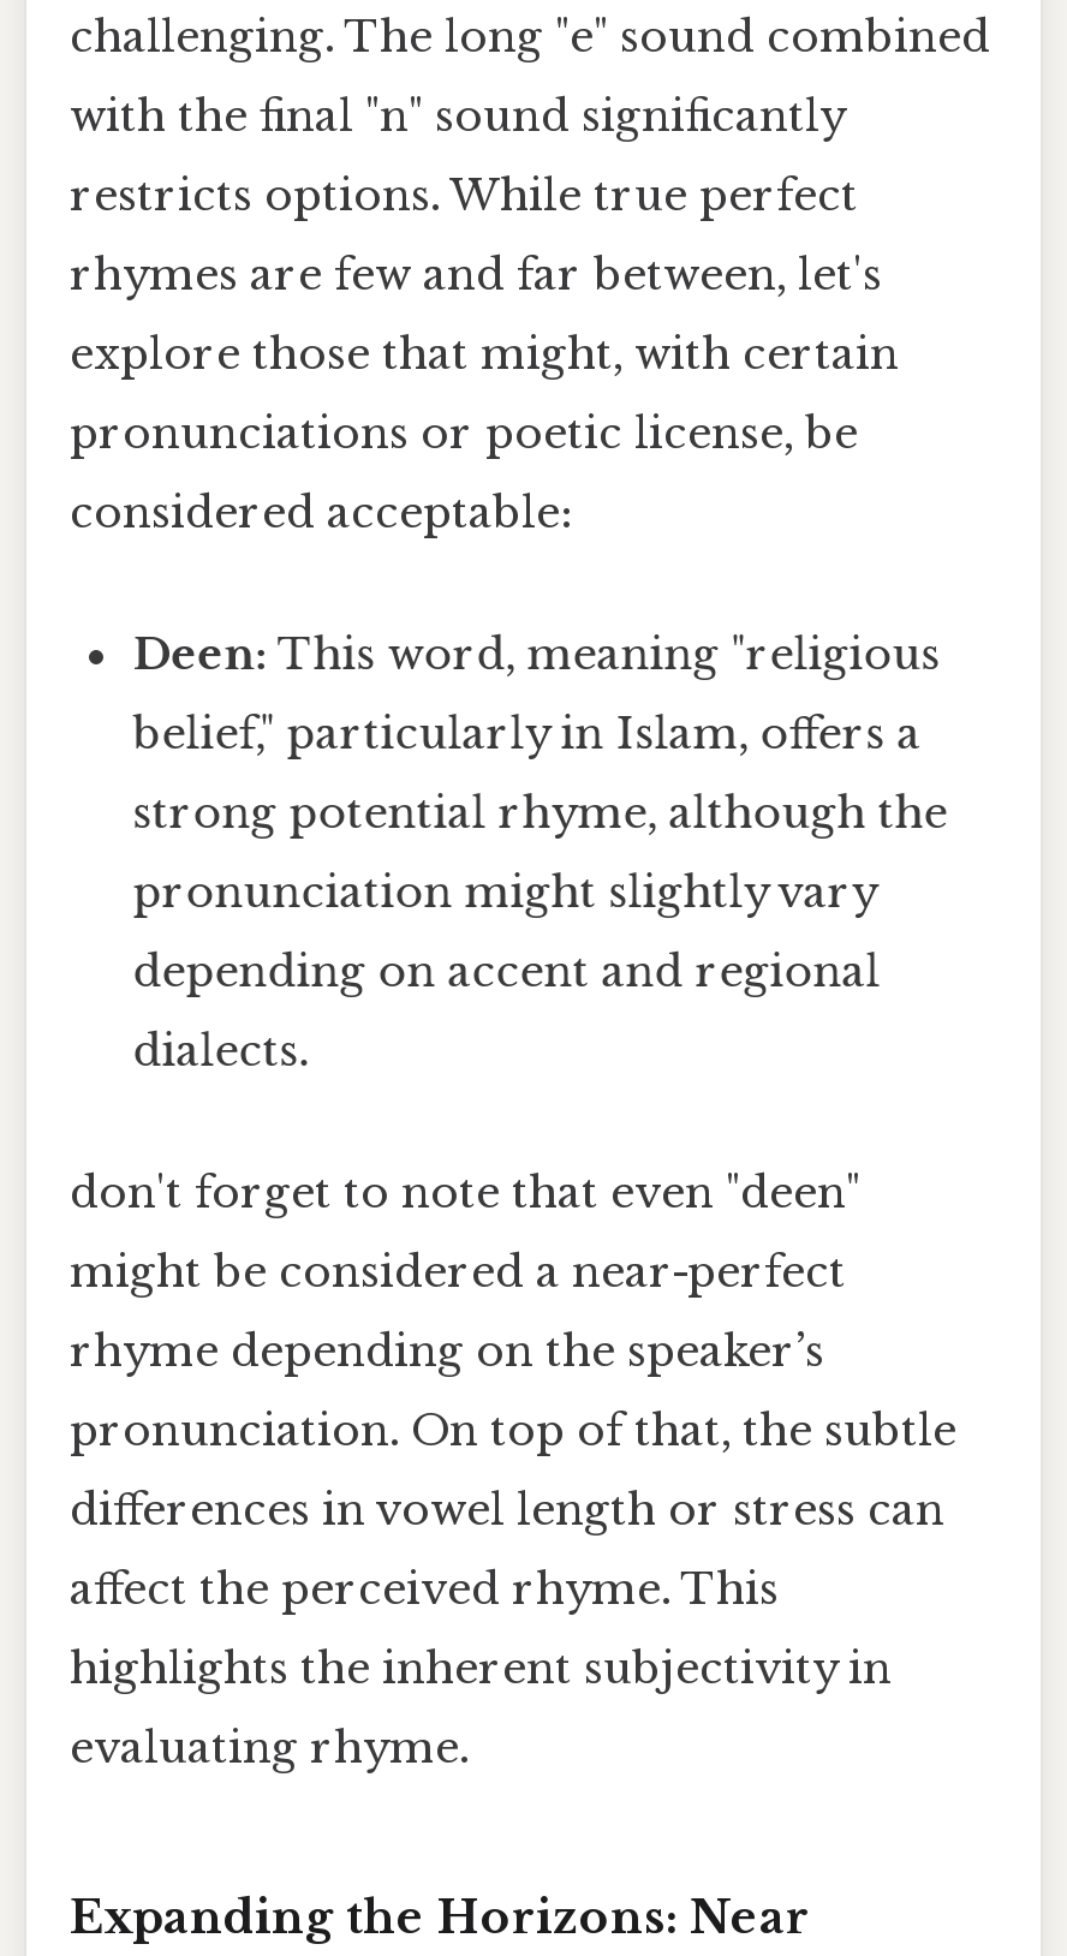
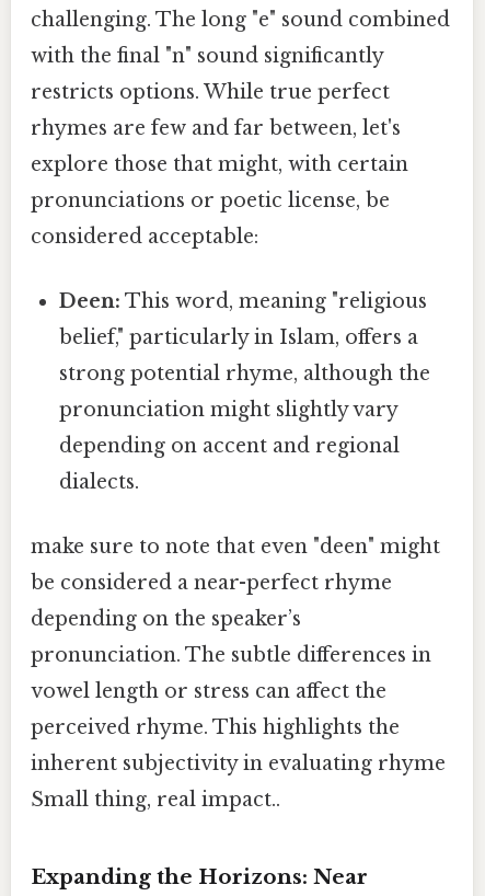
- don't forget to note that even "deen"
+ make sure to note that even "deen" might

- might be considered a near-perfect
+ be considered a near-perfect rhyme

- rhyme depending on the speaker’s
+ depending on the speaker’s

- pronunciation. On top of that, the subtle
+ pronunciation. The subtle differences in

- differences in vowel length or stress can
+ vowel length or stress can affect the

- affect the perceived rhyme. This
+ perceived rhyme. This highlights the

- highlights the inherent subjectivity in
+ inherent subjectivity in evaluating rhyme

- evaluating rhyme.
+ Small thing, real impact..
